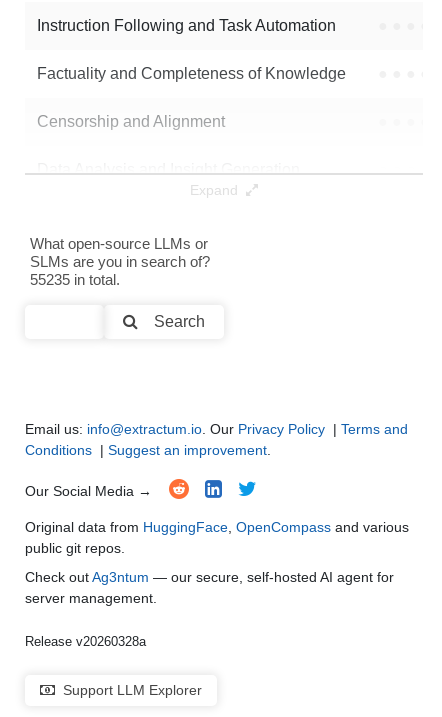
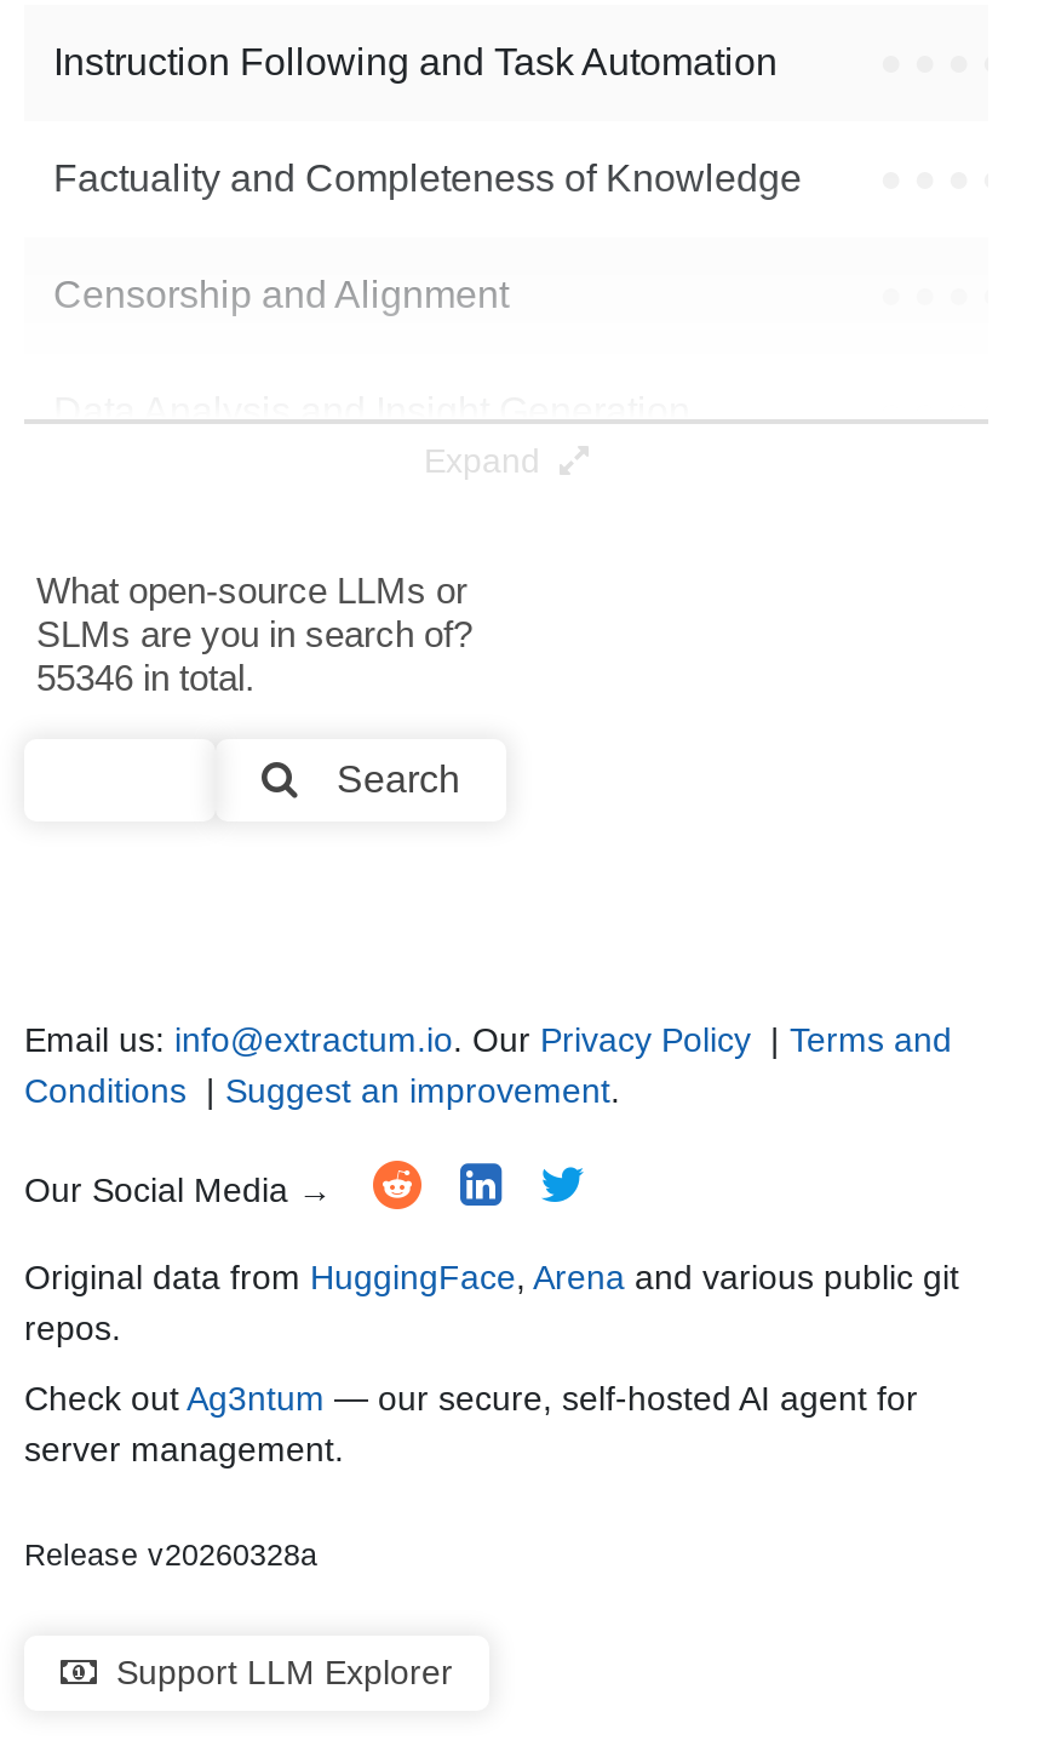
- 55235 in total.
+ 55346 in total.

- Original data from HuggingFace, OpenCompass and various
- public git repos.
+ Original data from HuggingFace, Arena and various public git
+ repos.
